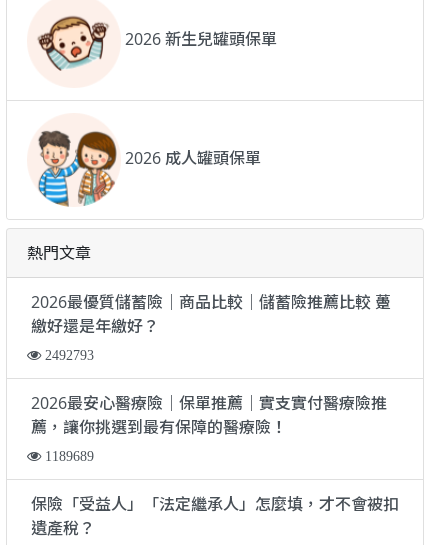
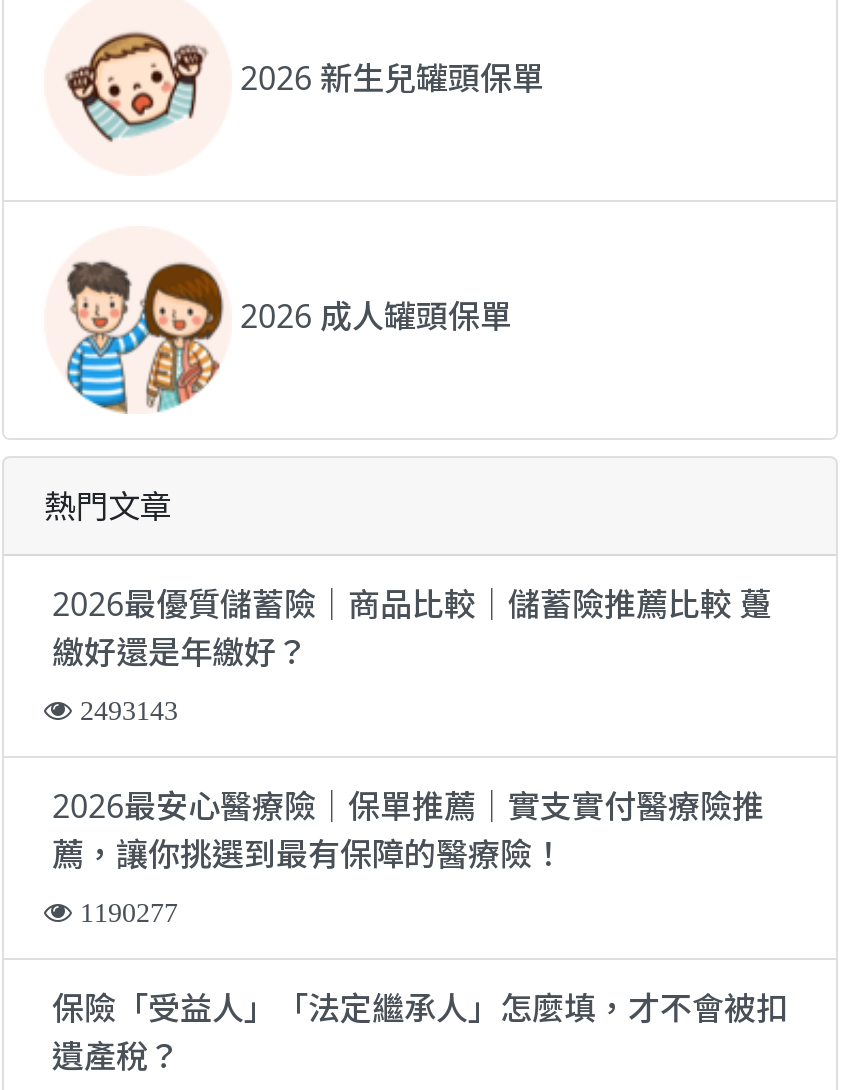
- 2492793
+ 2493143

- 1189689
+ 1190277
